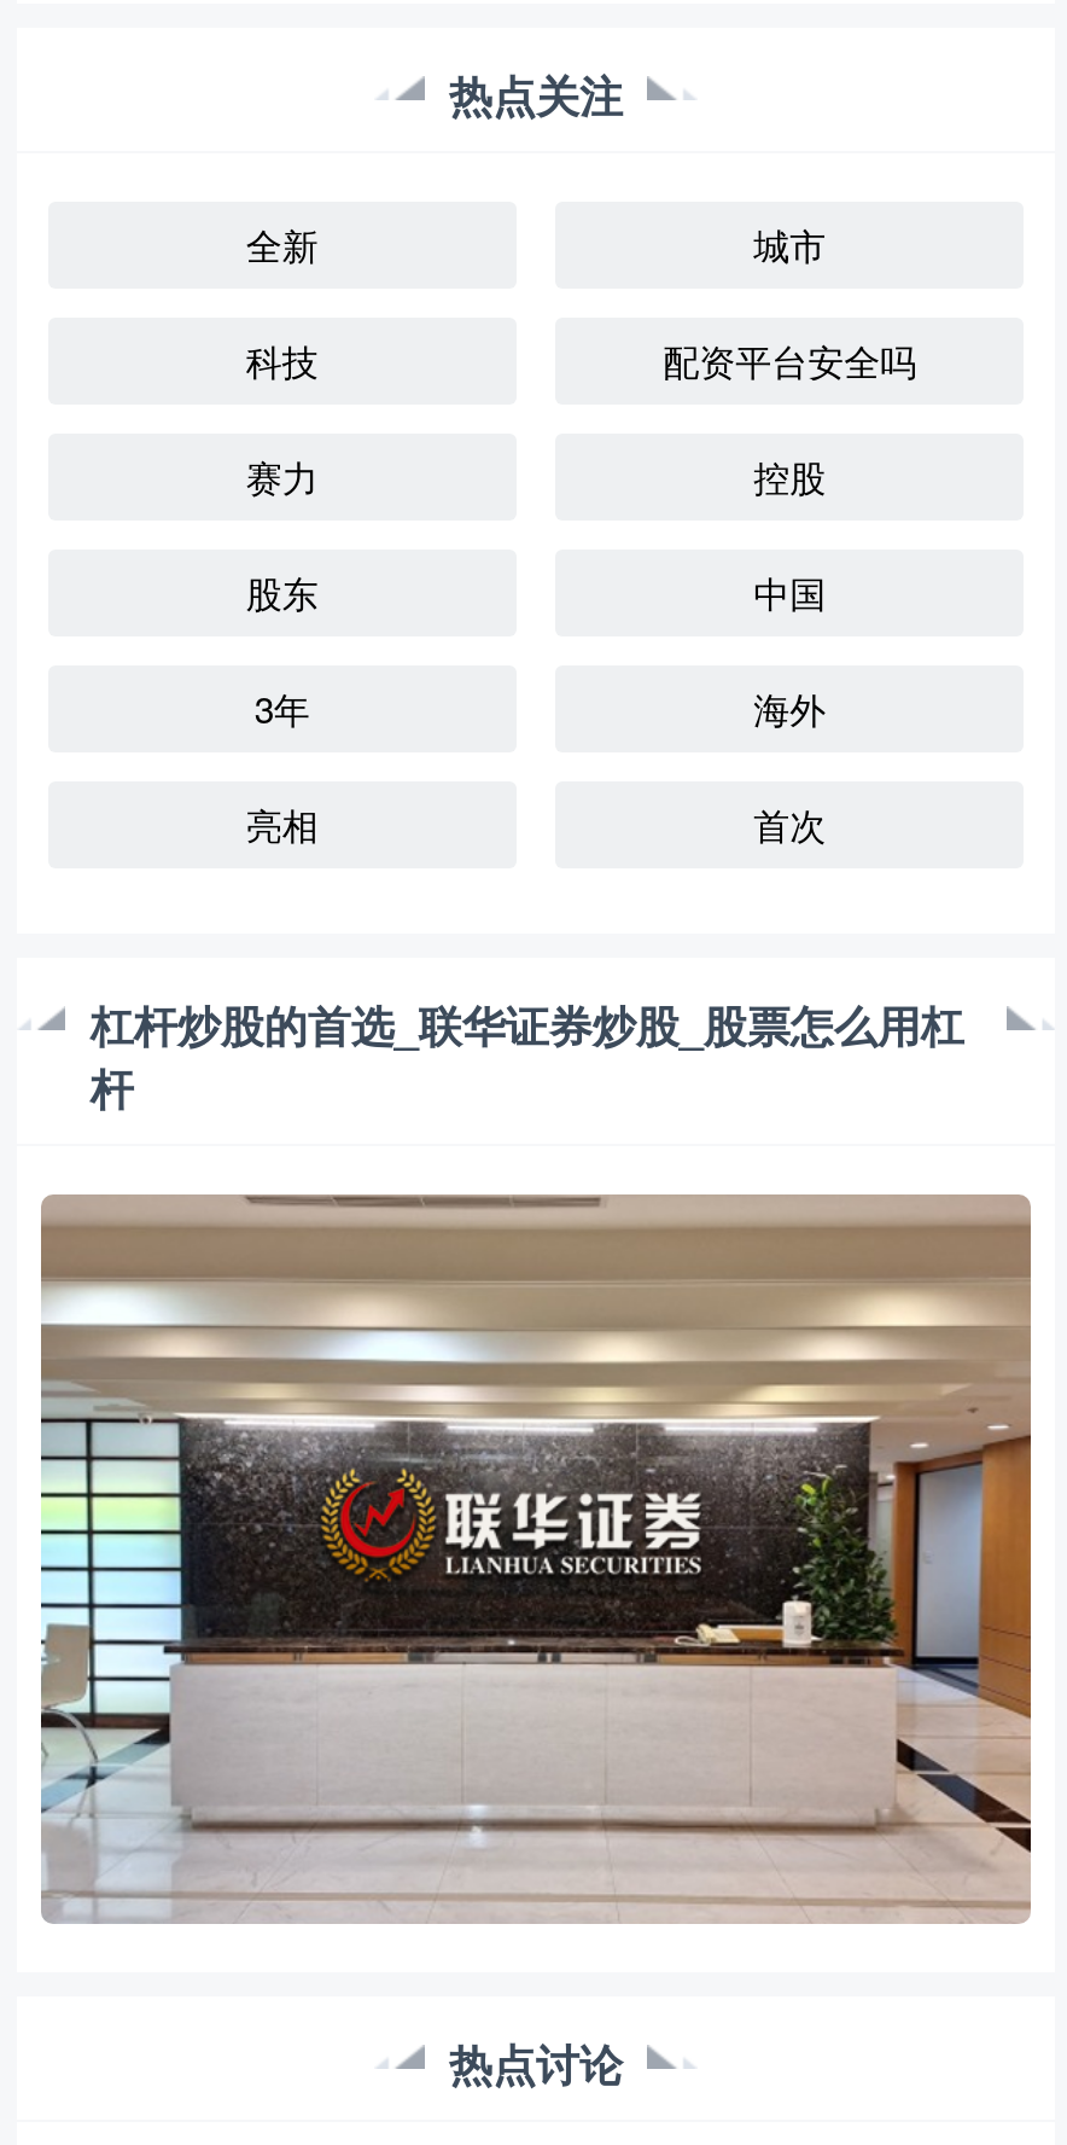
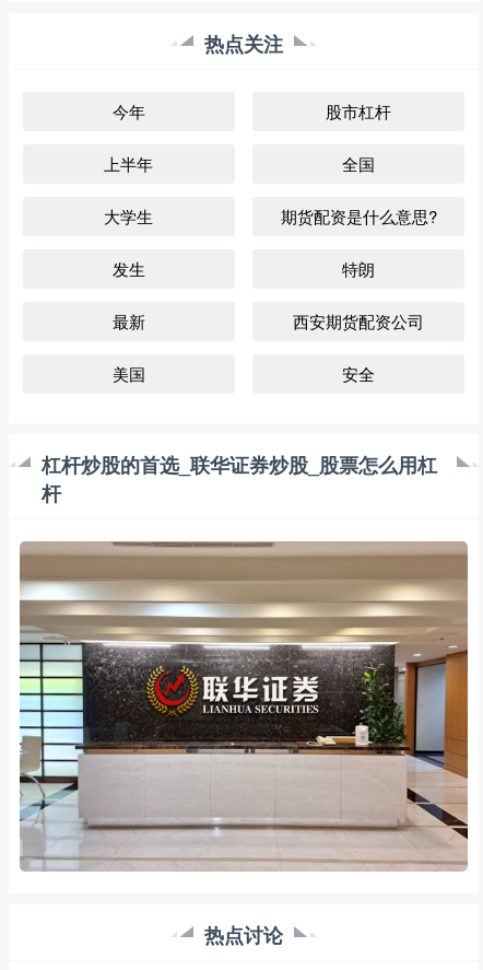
- 全新
- 城市
+ 今年
+ 股市杠杆

- 科技
- 配资平台安全吗
+ 上半年
+ 全国

- 赛力
- 控股
+ 大学生
+ 期货配资是什么意思?

- 股东
- 中国
+ 发生
+ 特朗

- 3年
- 海外
+ 最新
+ 西安期货配资公司

- 亮相
- 首次
+ 美国
+ 安全
